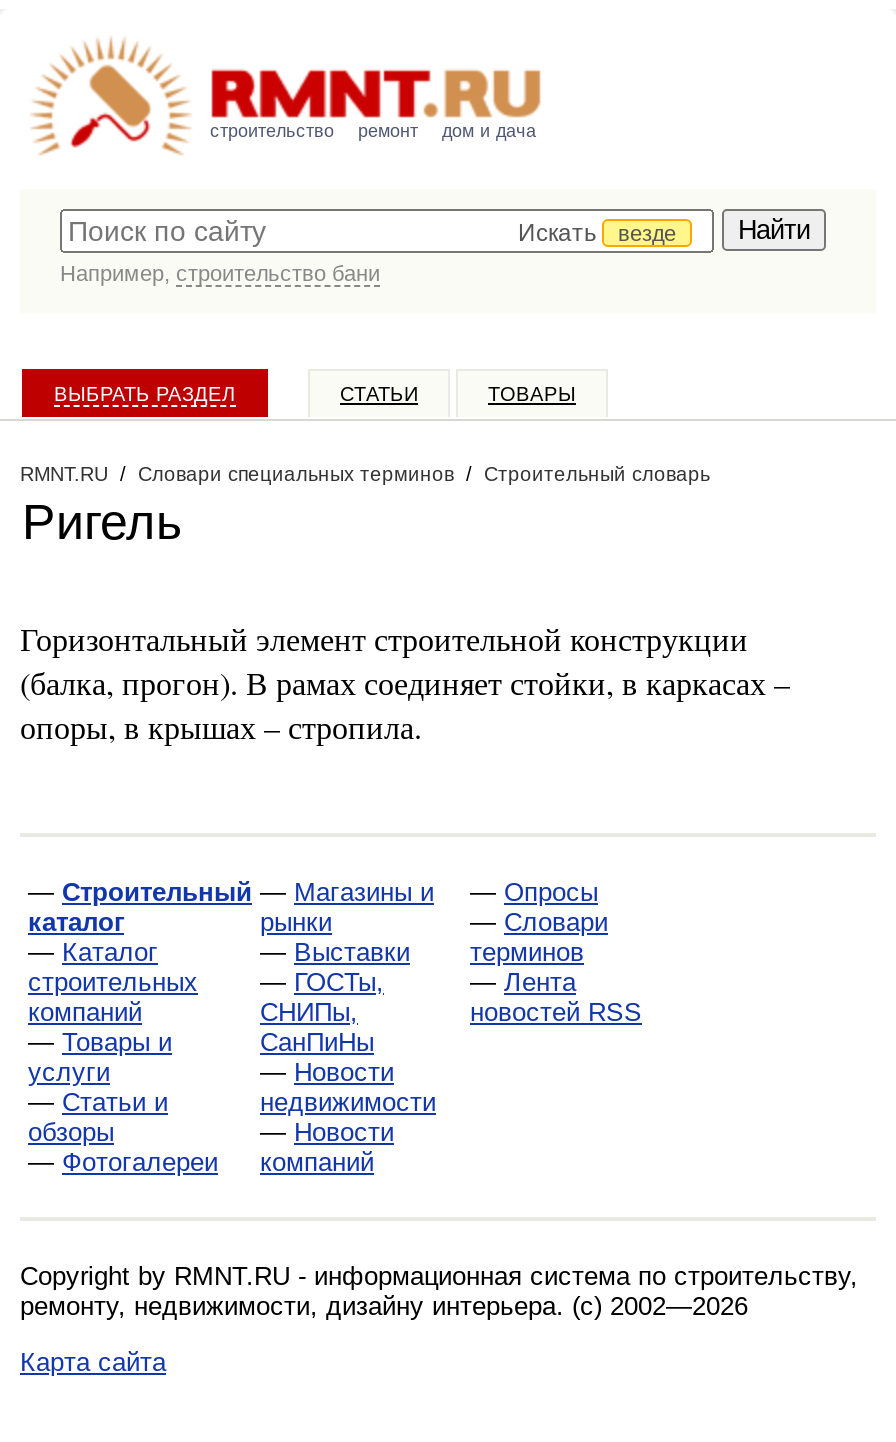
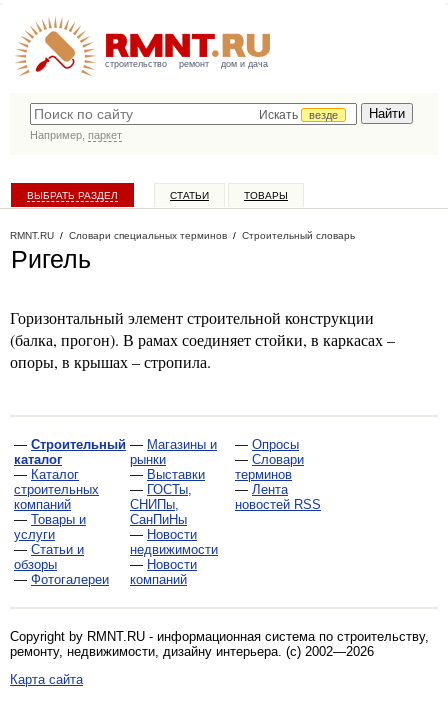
- Например, строительство бани
+ Например, паркет
